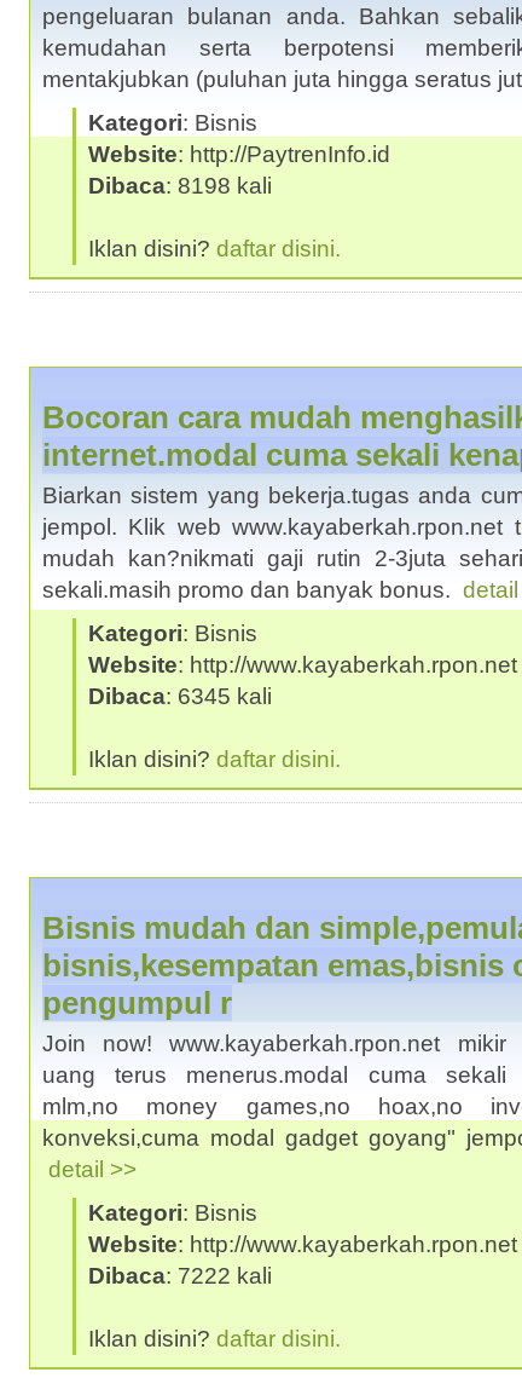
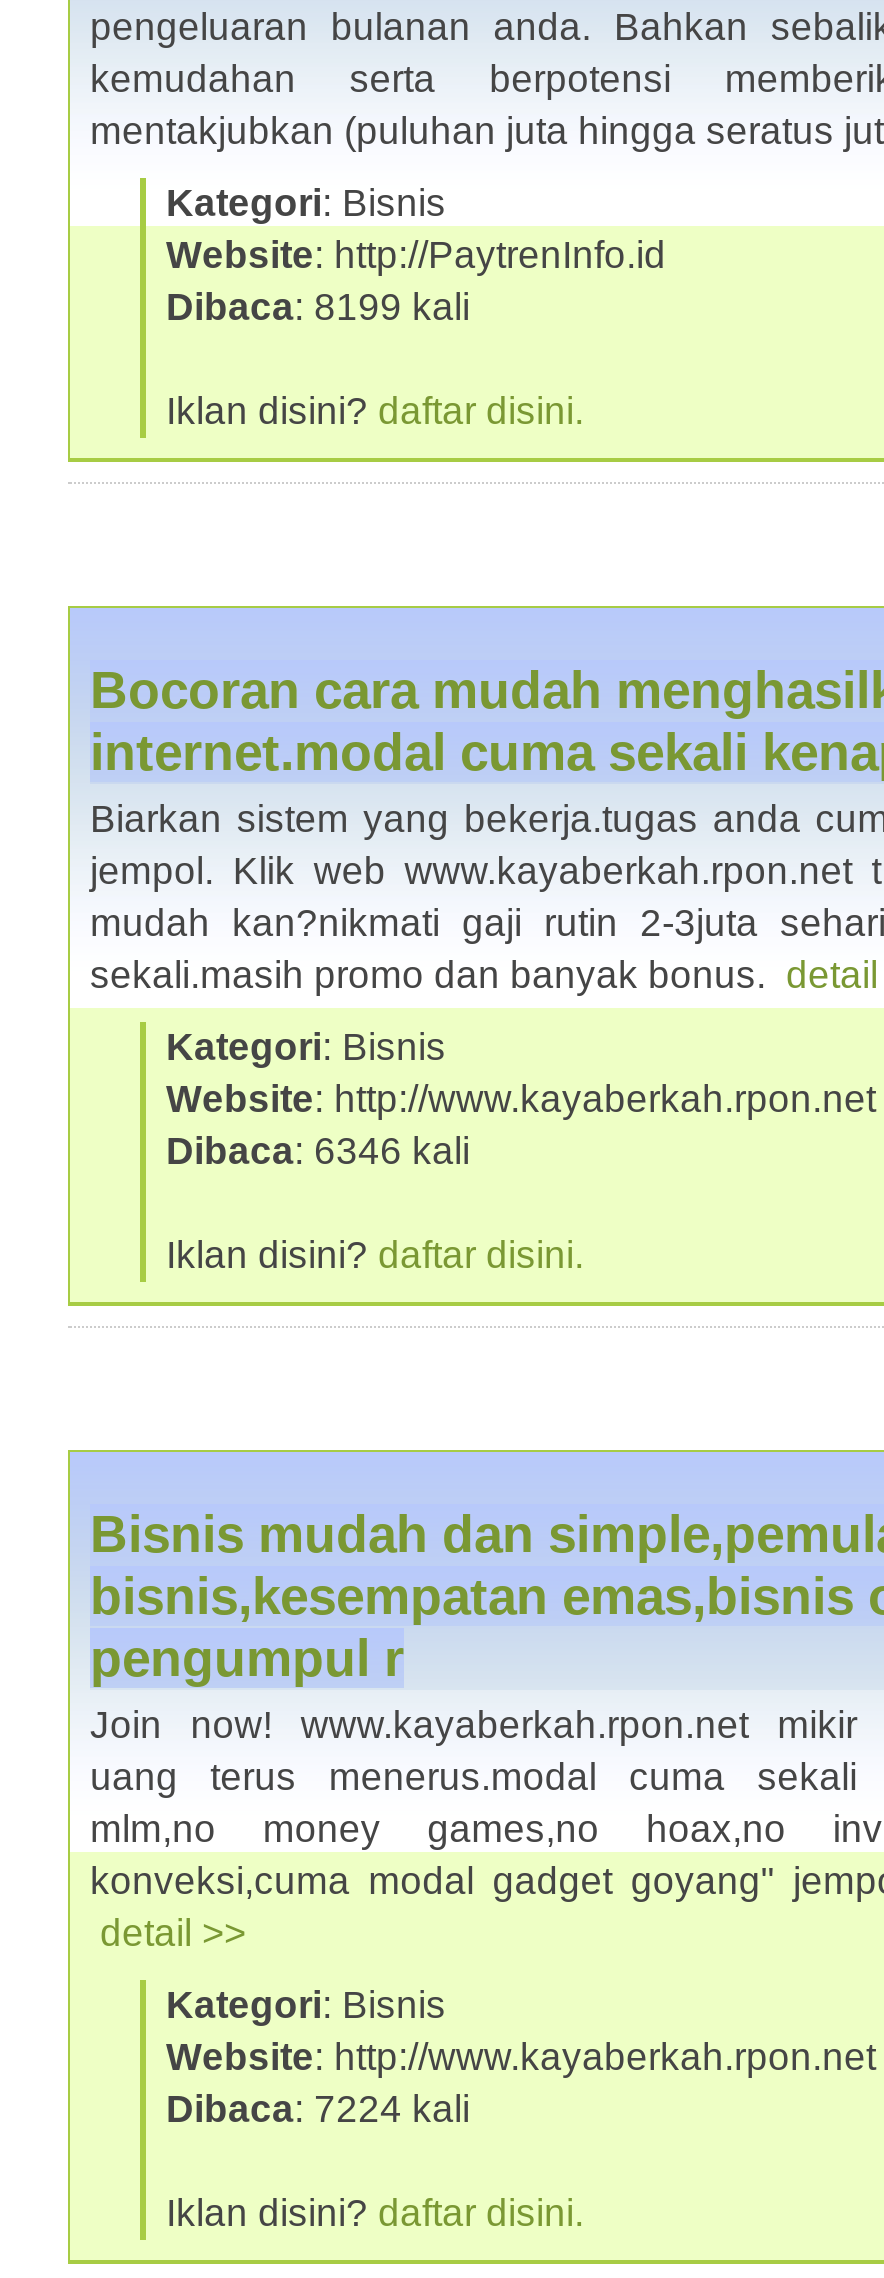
- Dibaca: 8198 kali
+ Dibaca: 8199 kali

- Dibaca: 6345 kali
+ Dibaca: 6346 kali

- Dibaca: 7222 kali
+ Dibaca: 7224 kali
